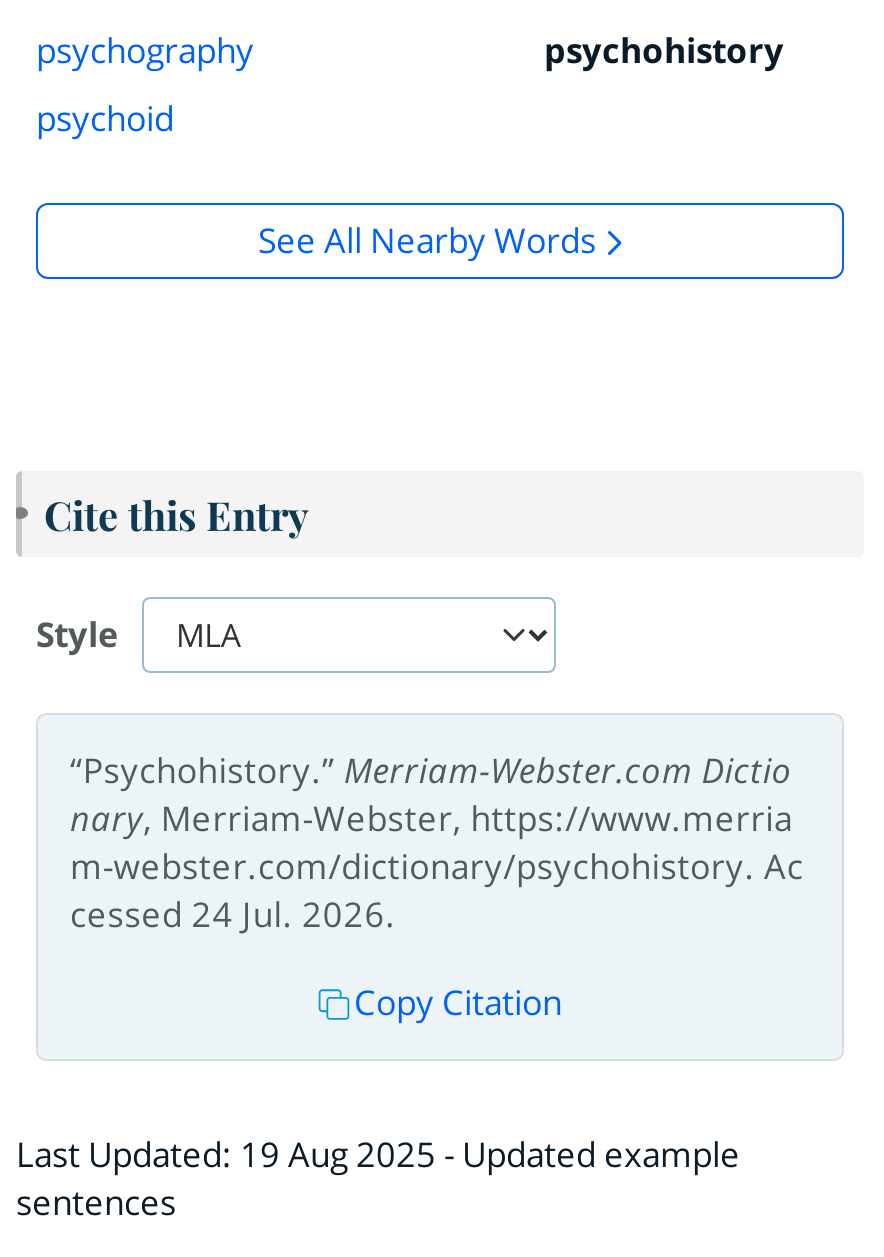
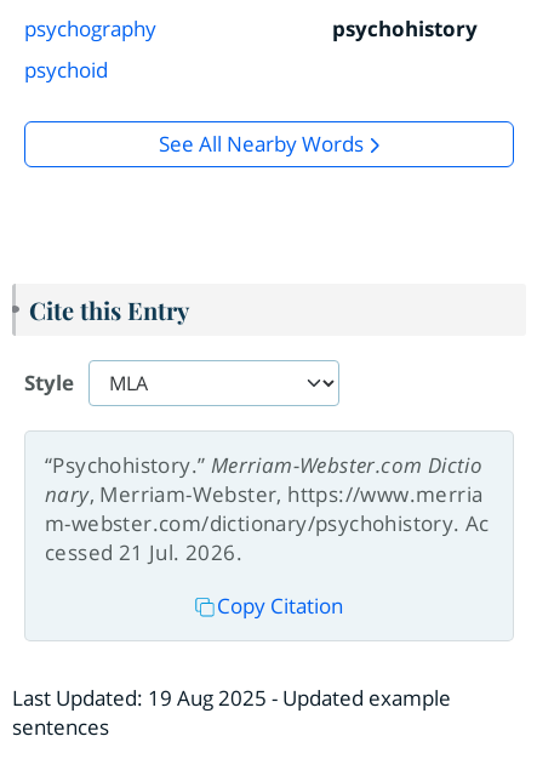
- cessed 24 Jul. 2026.
+ cessed 21 Jul. 2026.
